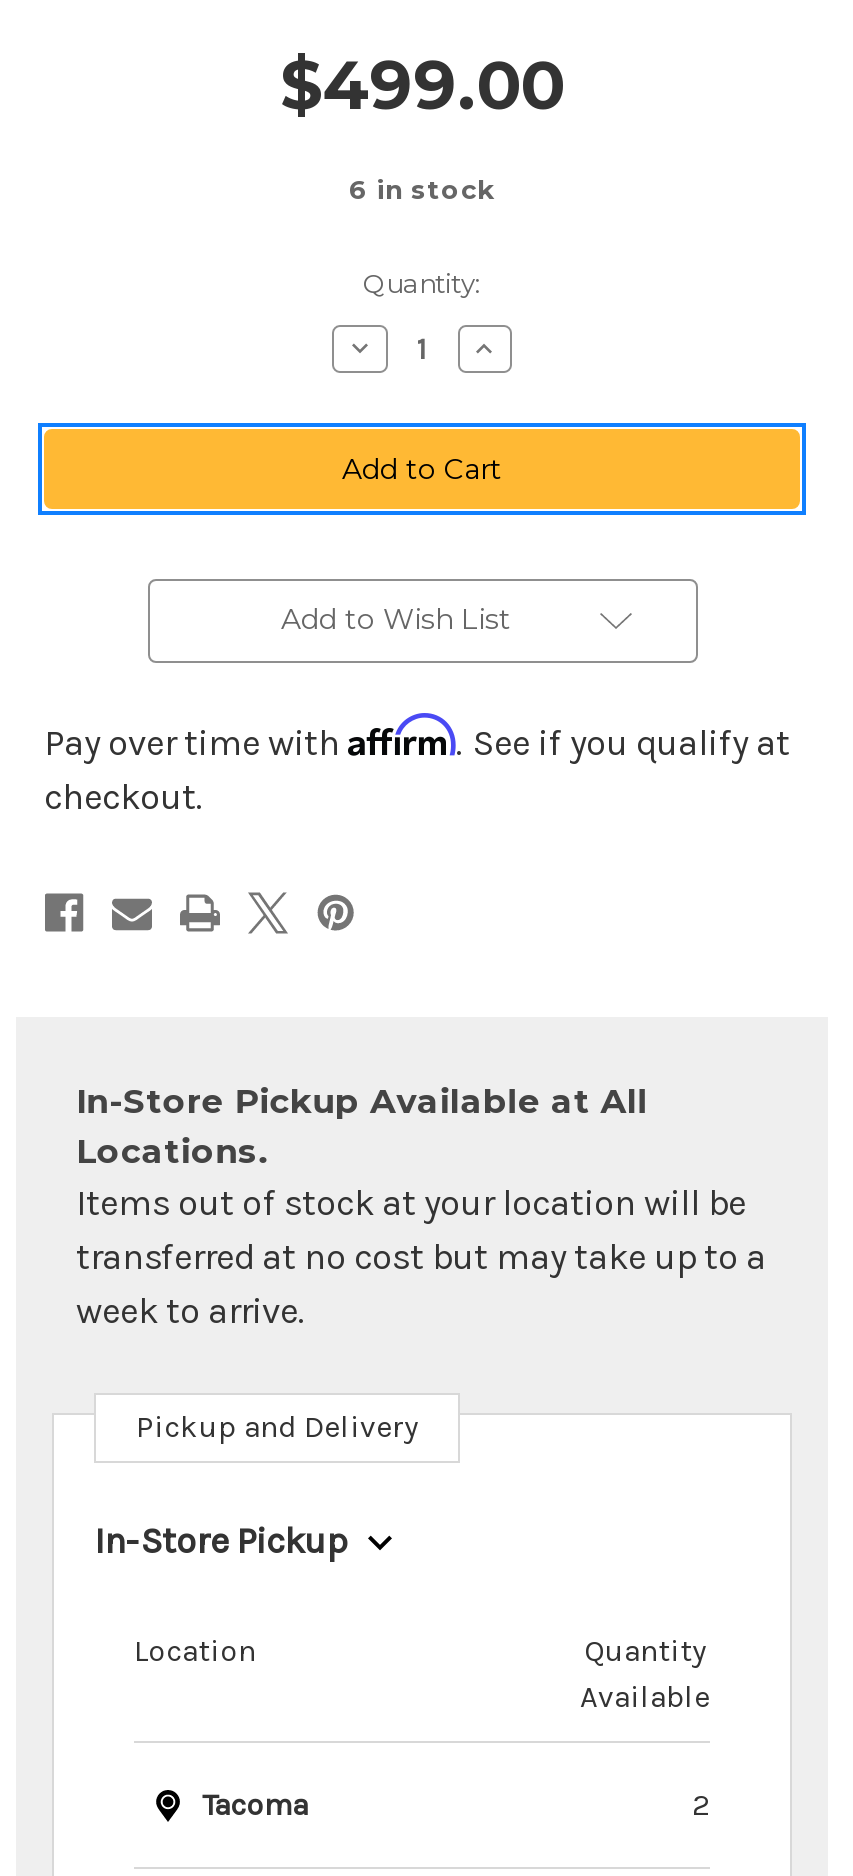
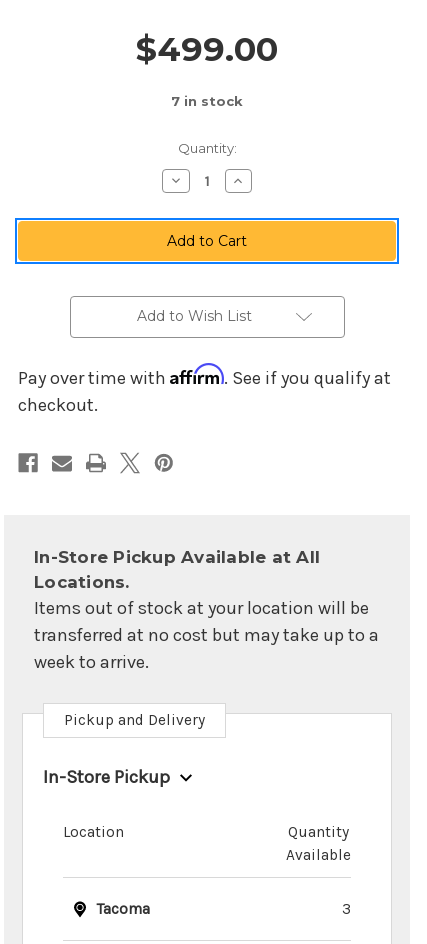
- 6 in stock
+ 7 in stock

- 2
+ 3
